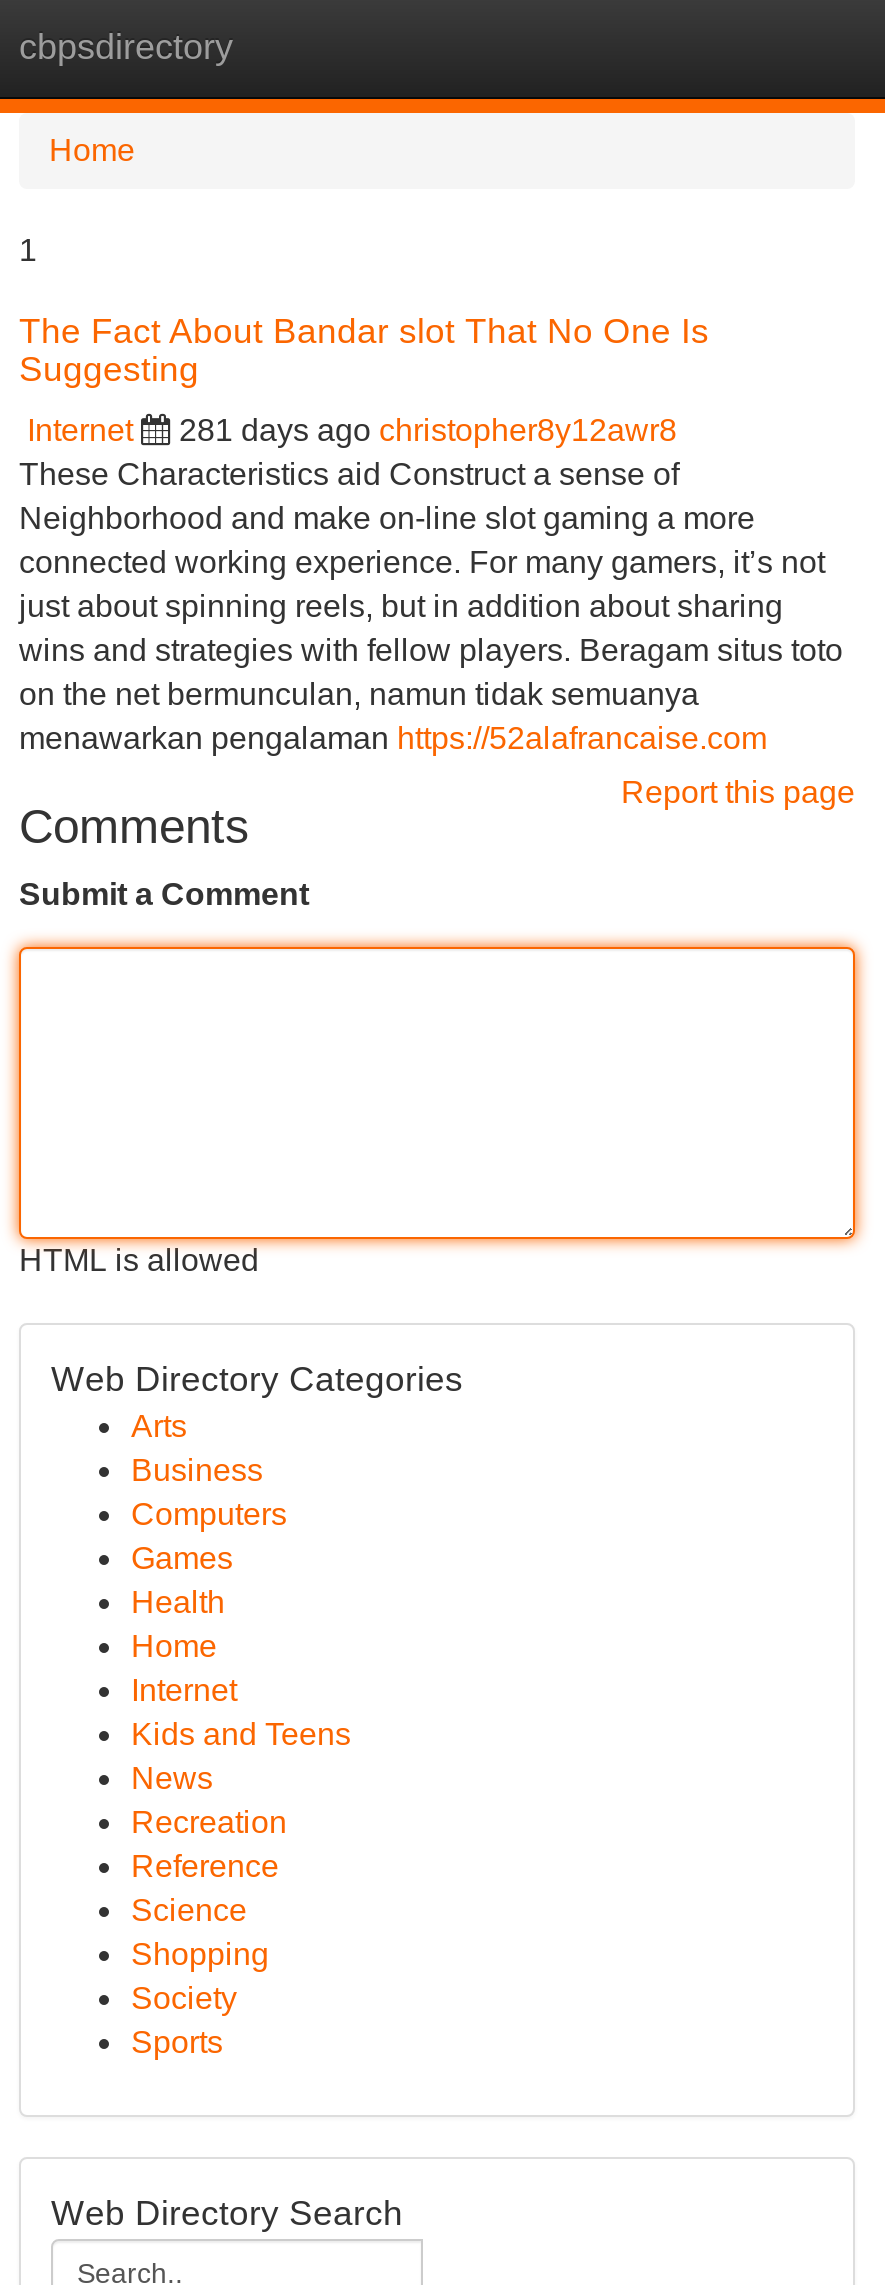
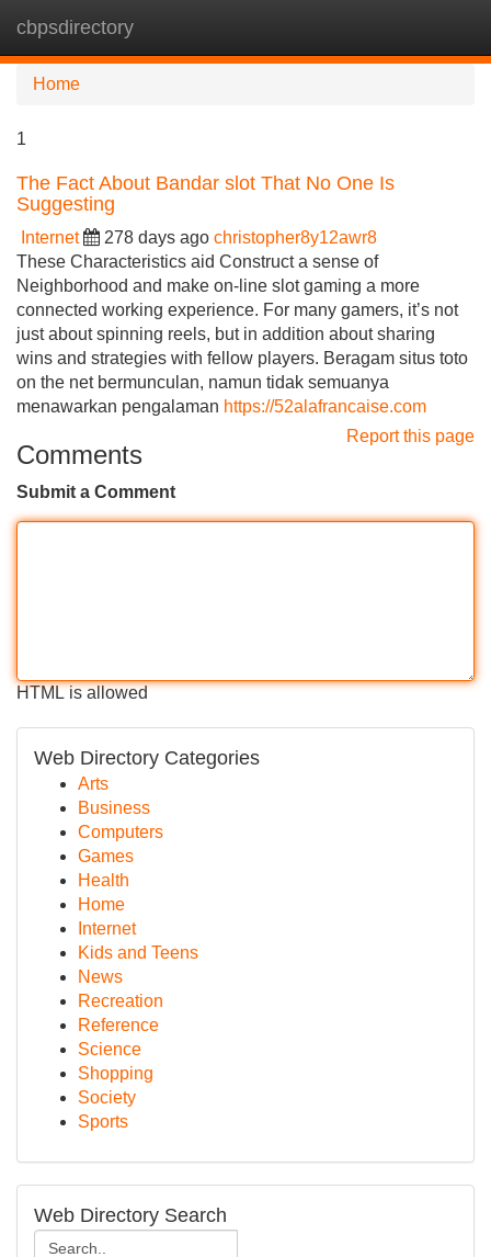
- 281 days ago christopher8y12awr8
+ 278 days ago christopher8y12awr8
